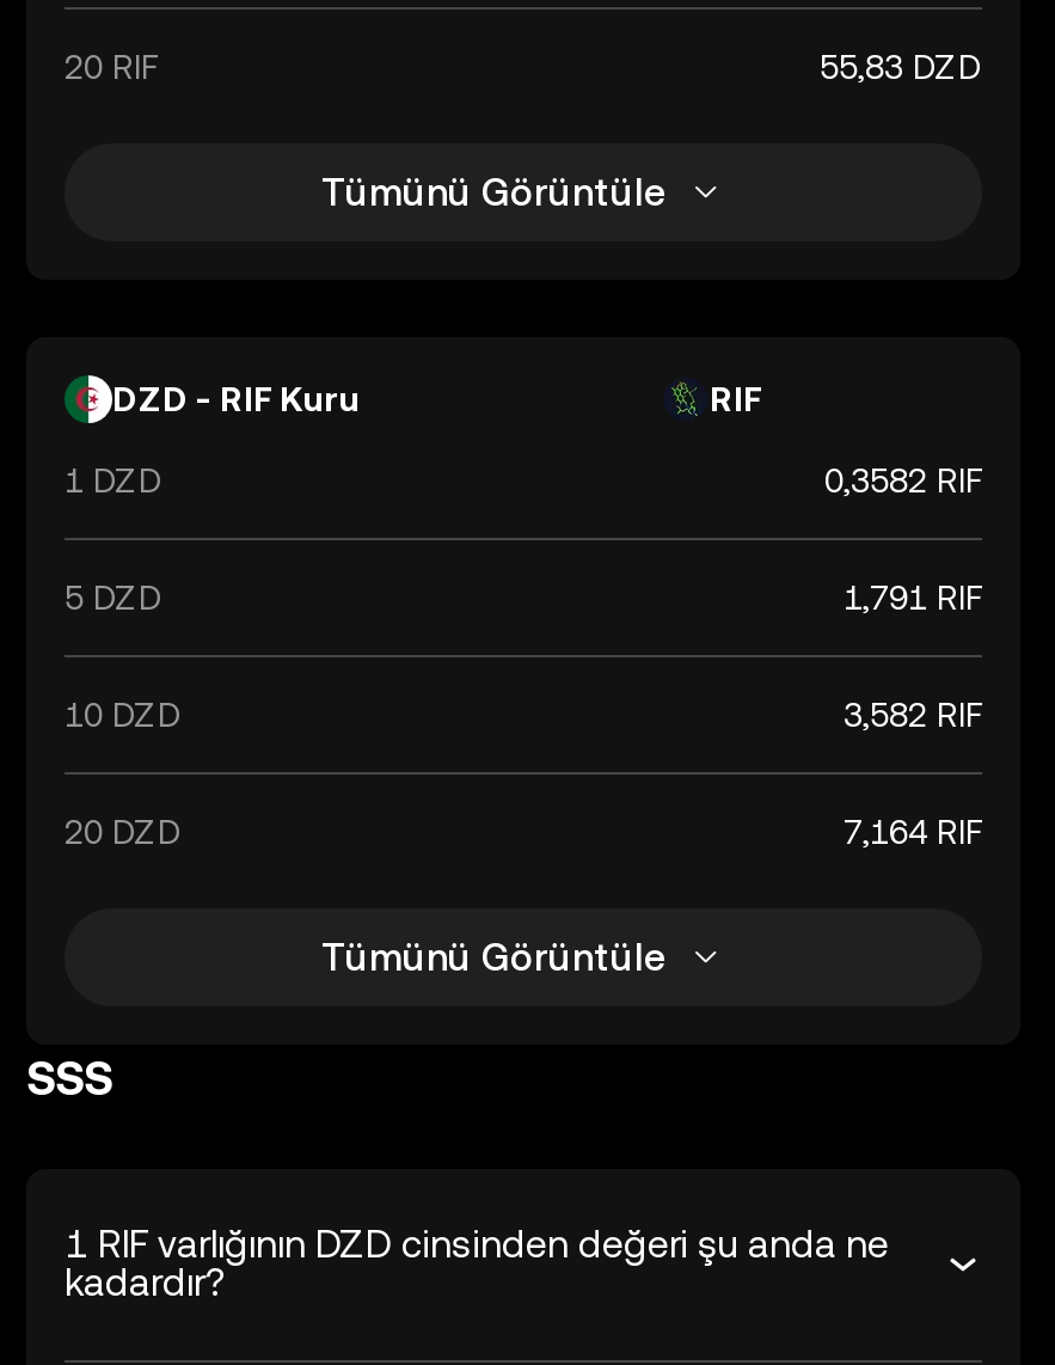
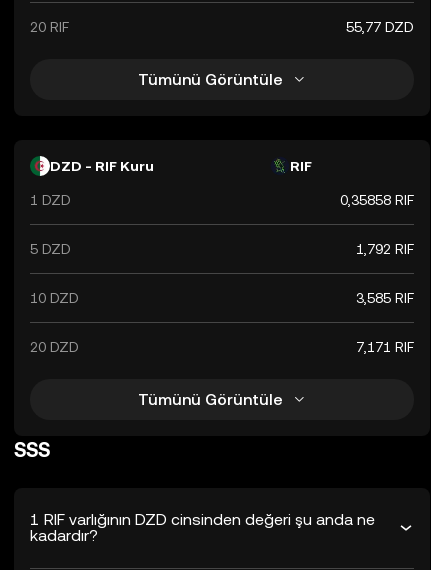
- 55,83 DZD
+ 55,77 DZD

- 0,3582 RIF
+ 0,35858 RIF

- 1,791 RIF
+ 1,792 RIF

- 3,582 RIF
+ 3,585 RIF

- 7,164 RIF
+ 7,171 RIF
